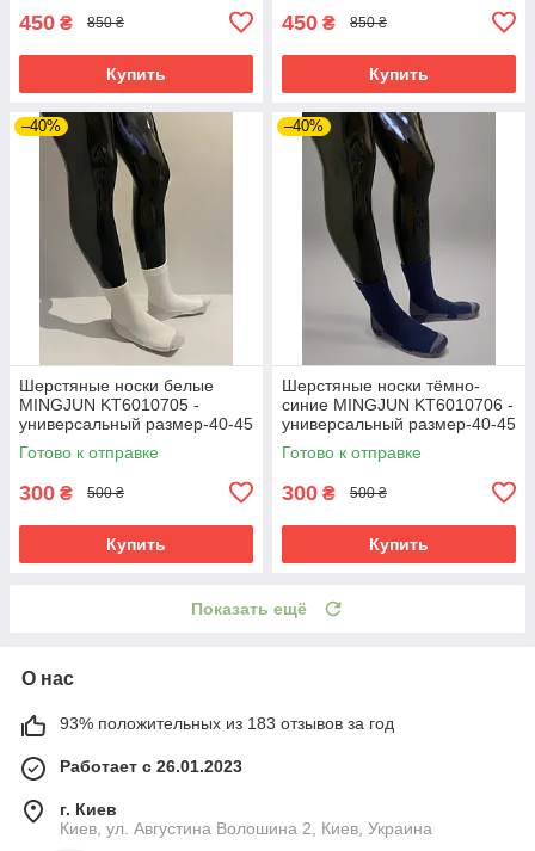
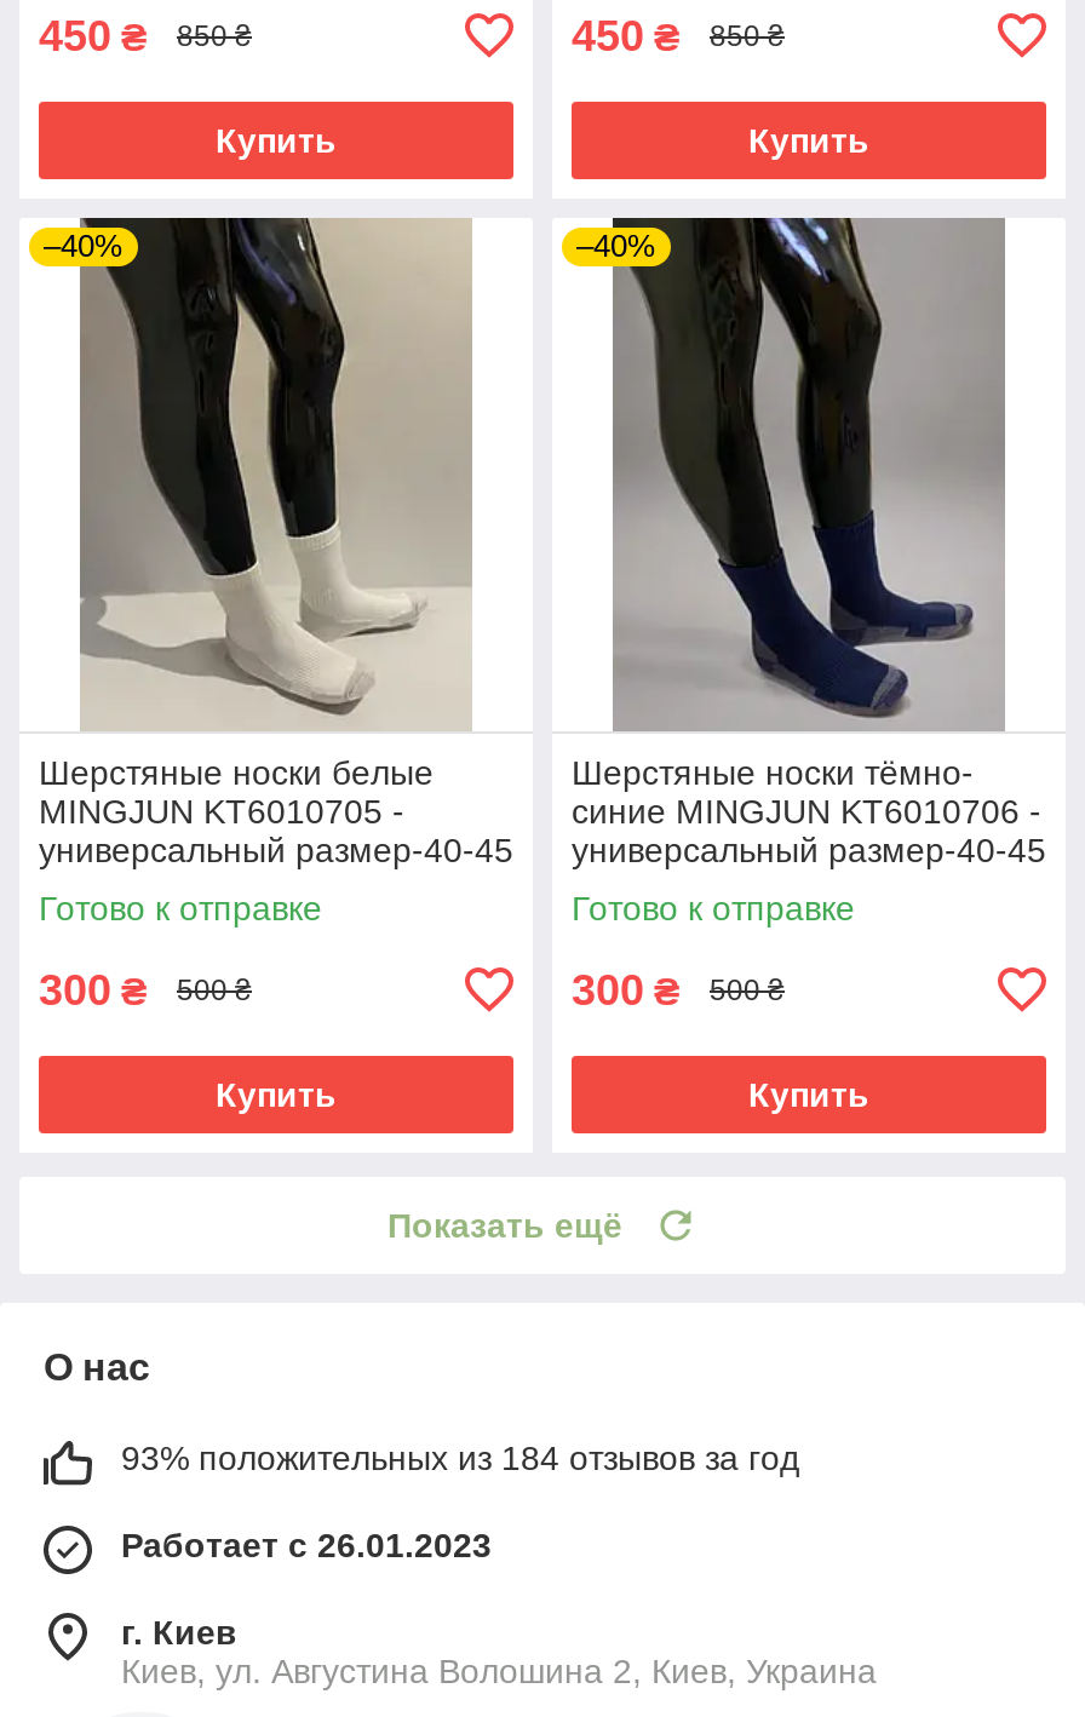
- 93% положительных из 183 отзывов за год
+ 93% положительных из 184 отзывов за год
